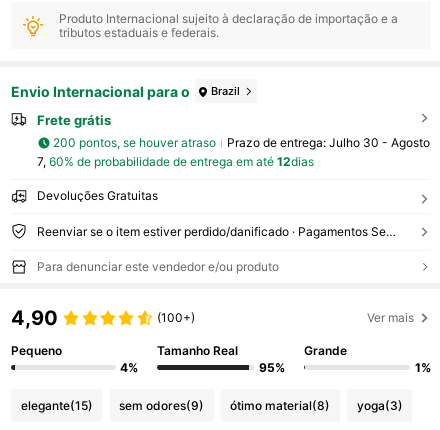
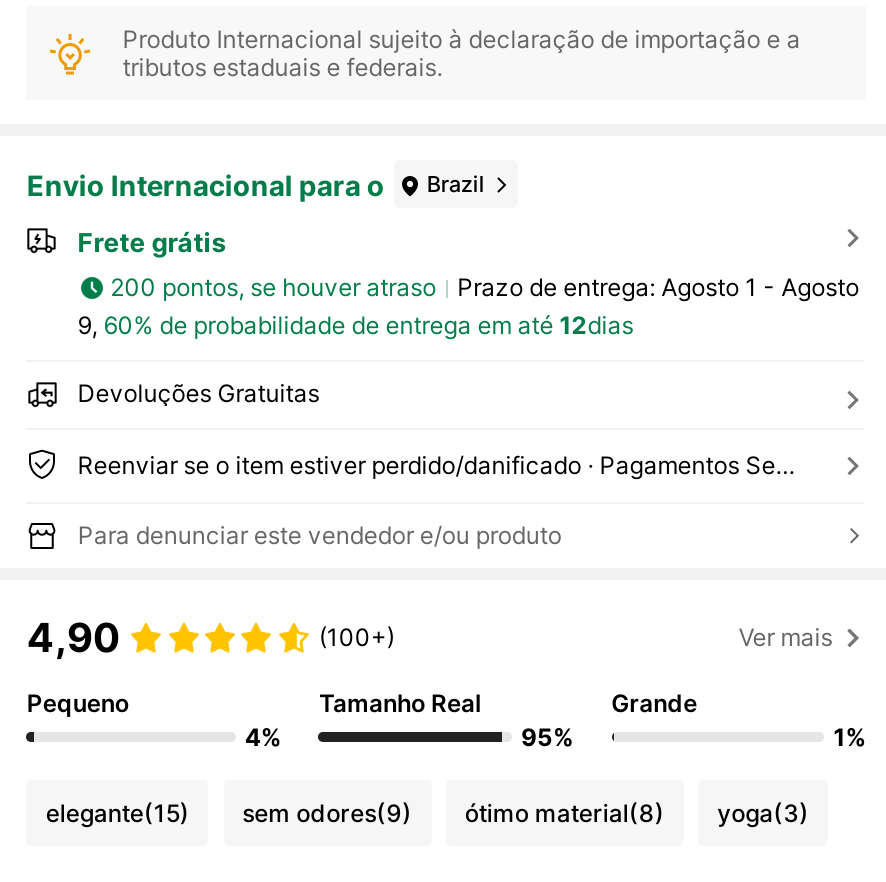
- Prazo de entrega: Julho 30 - Agosto
+ Prazo de entrega: Agosto 1 - Agosto

- 7, 60% de probabilidade de entrega em até 12dias
+ 9, 60% de probabilidade de entrega em até 12dias
